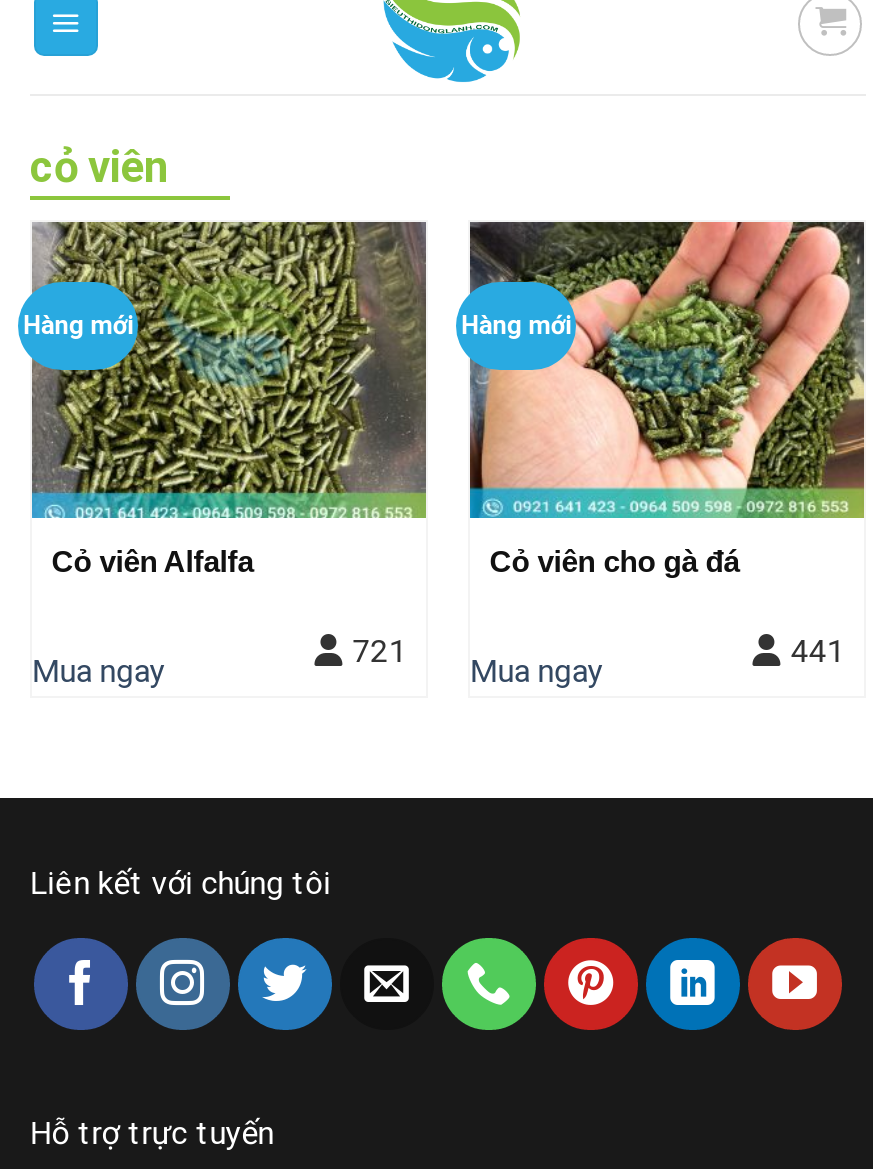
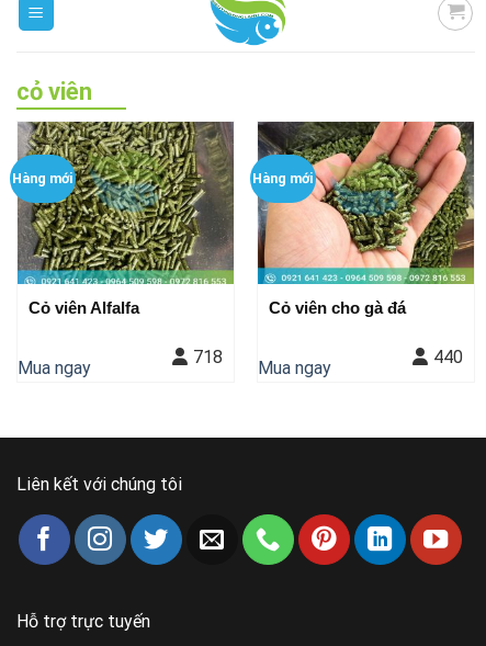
- 721
+ 718

- 441
+ 440
